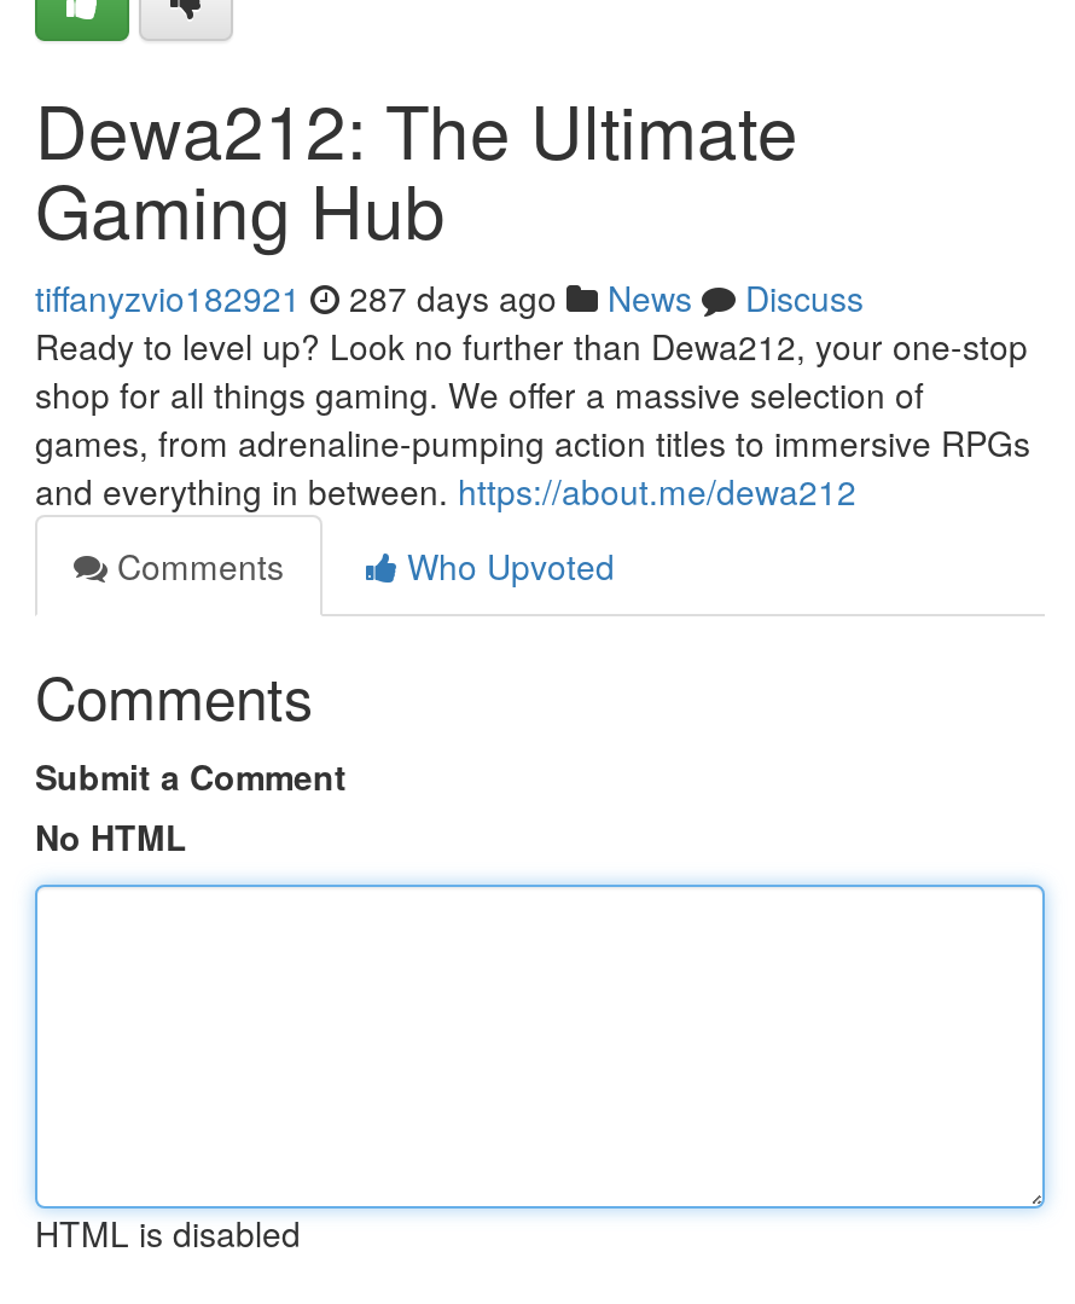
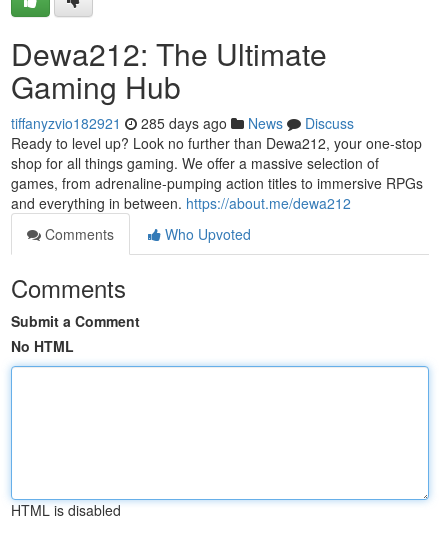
- tiffanyzvio182921 287 days ago News Discuss
+ tiffanyzvio182921 285 days ago News Discuss
